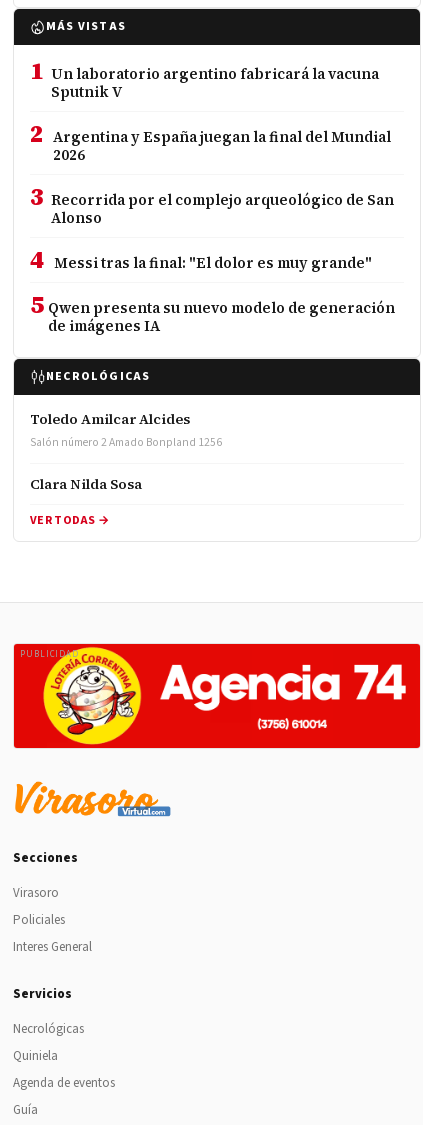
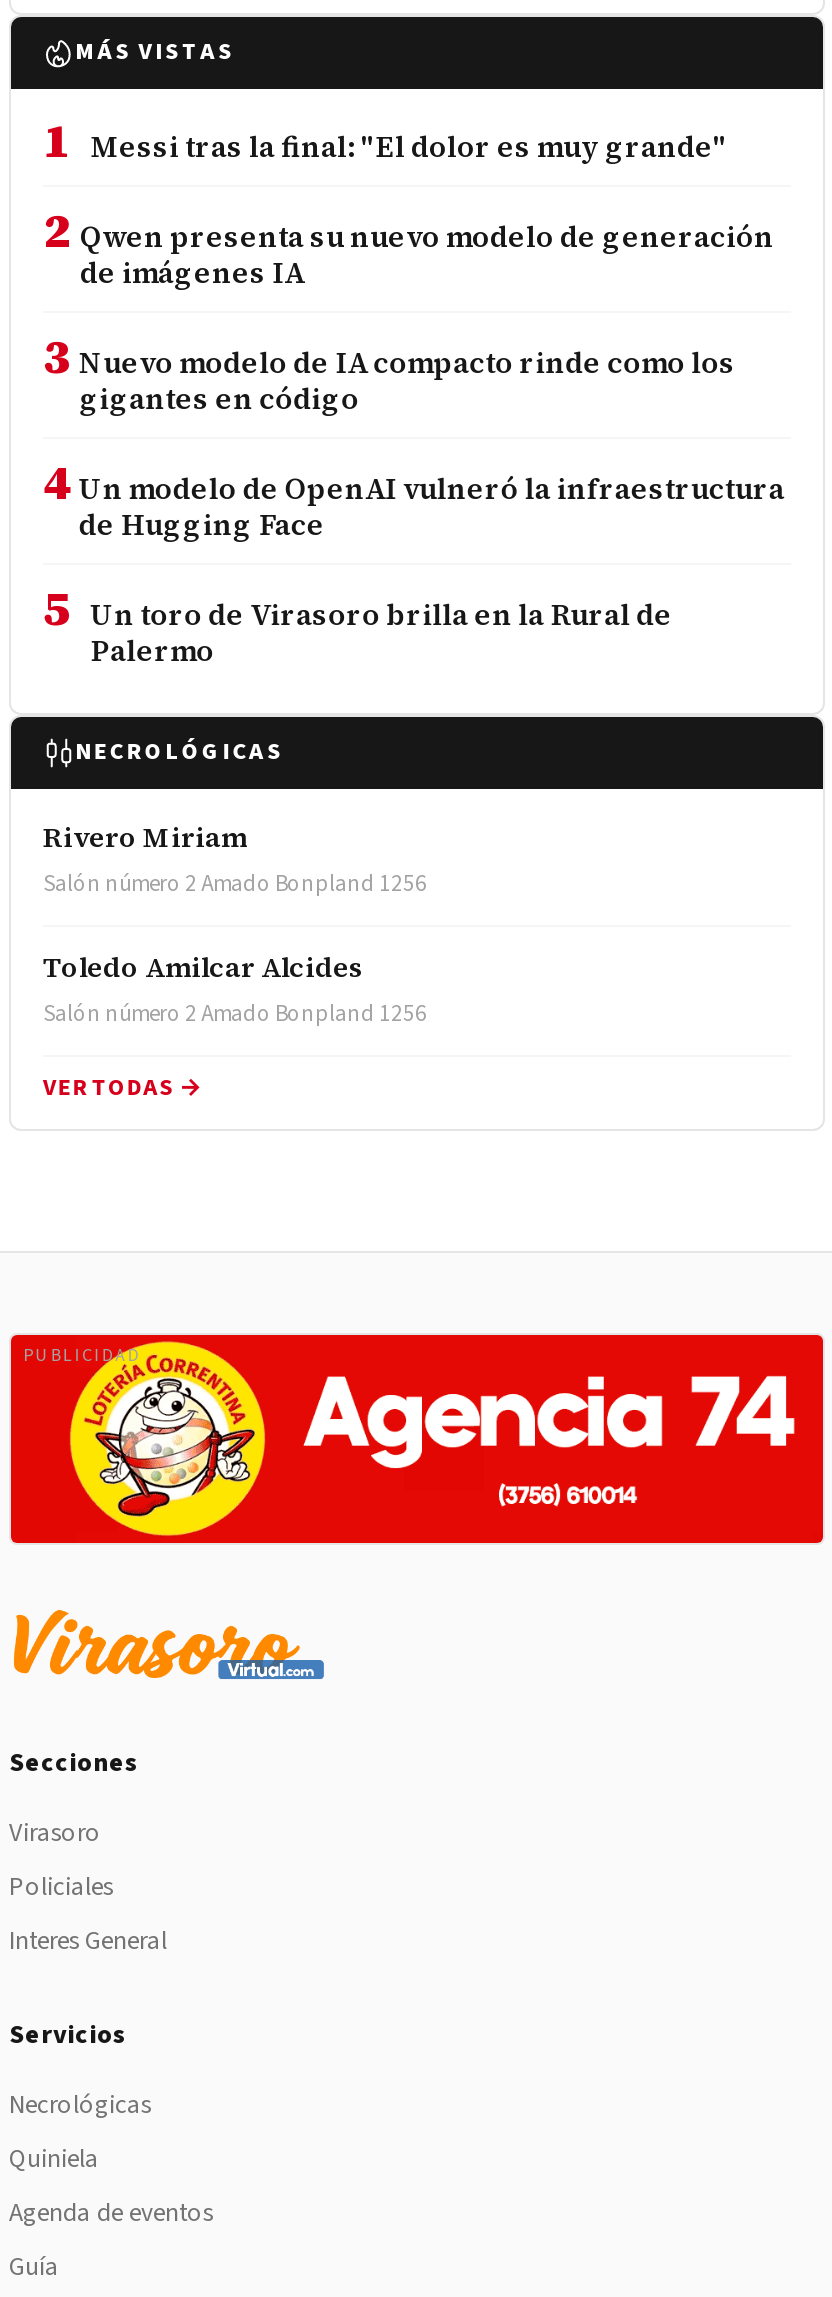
- 1 Un laboratorio argentino fabricará la vacuna
- Sputnik V
- 2 Argentina y España juegan la final del Mundial
- 2026
- 3 Recorrida por el complejo arqueológico de San
- Alonso
- 4 Messi tras la final: "El dolor es muy grande"
- 5 Qwen presenta su nuevo modelo de generación
+ 1 Messi tras la final: "El dolor es muy grande"
+ 2 Qwen presenta su nuevo modelo de generación

moved up: de imágenes IA

+ 3 Nuevo modelo de IA compacto rinde como los
+ gigantes en código
+ 4 Un modelo de OpenAI vulneró la infraestructura
+ de Hugging Face
+ 5 Un toro de Virasoro brilla en la Rural de
+ Palermo

+ Rivero Miriam
+ Salón número 2 Amado Bonpland 1256

moved down: Toledo Amilcar Alcides | Salón número 2 Amado Bonpland 1256

- Clara Nilda Sosa
